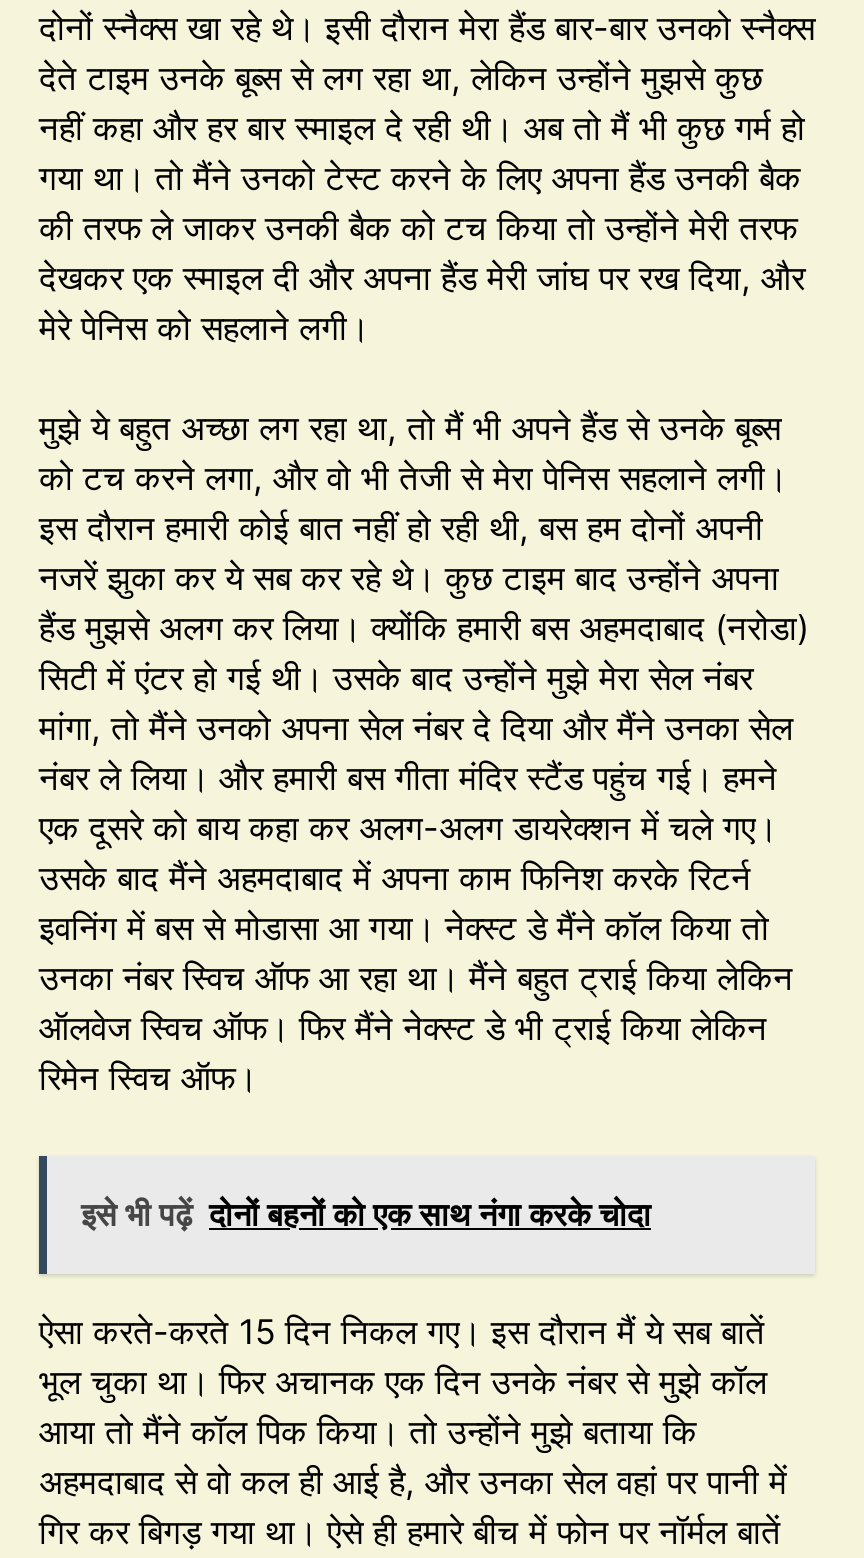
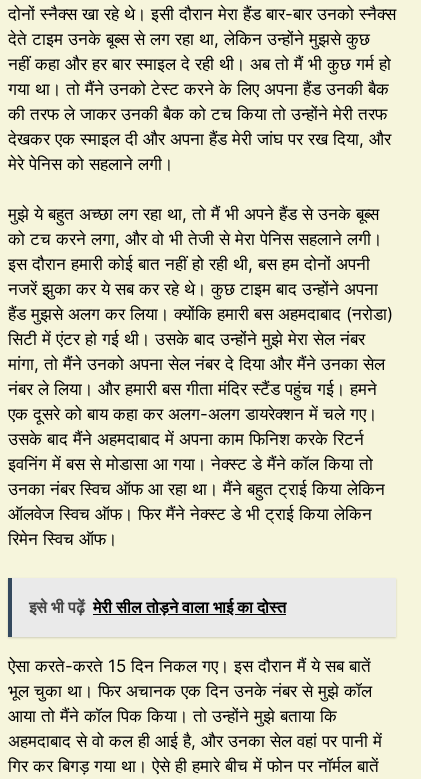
- इसे भी पढ़ें दोनों बहनों को एक साथ नंगा करके चोदा
+ इसे भी पढ़ें मेरी सील तोड़ने वाला भाई का दोस्त
